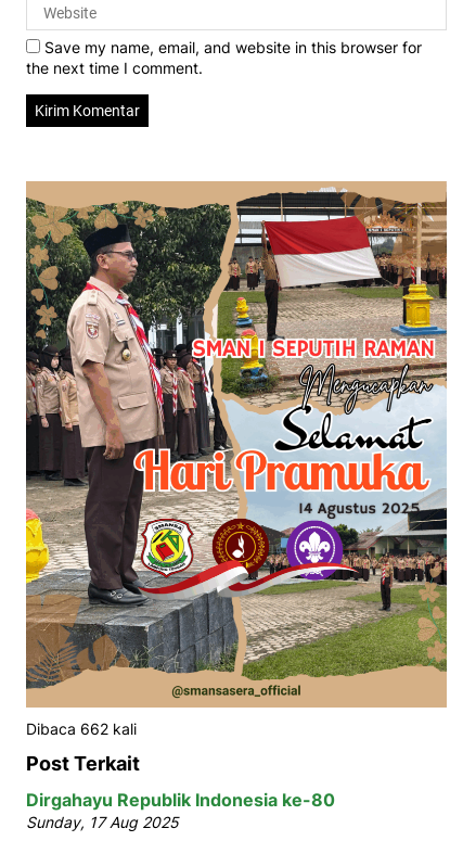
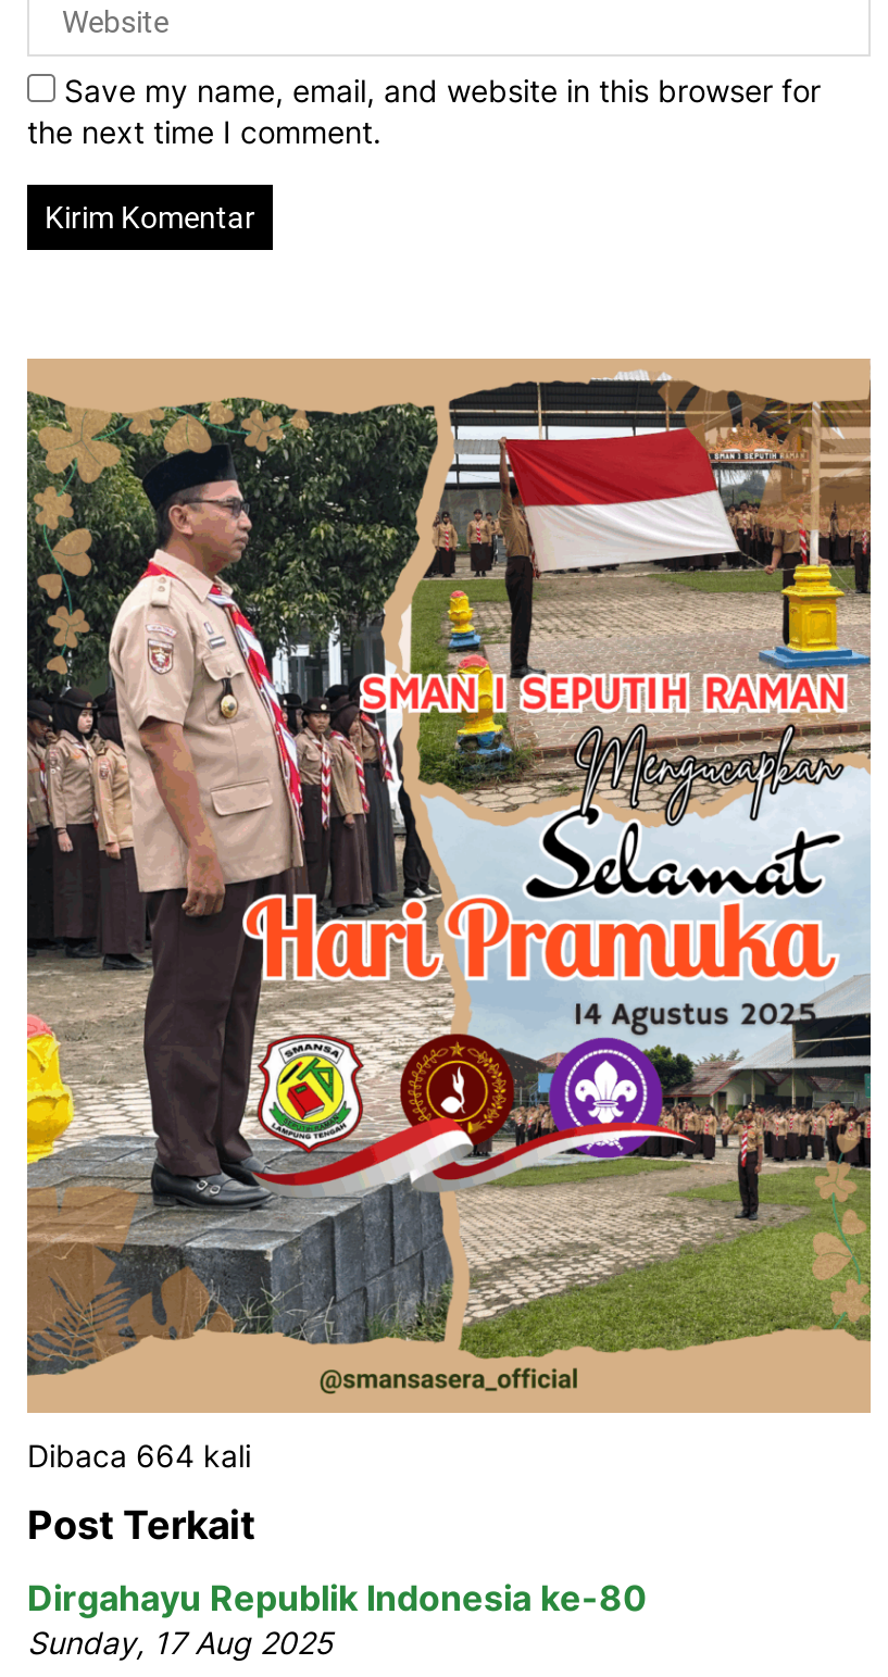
- Dibaca 662 kali
+ Dibaca 664 kali
